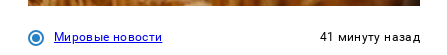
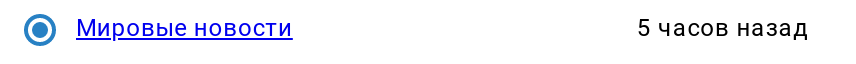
- 41 минуту назад
+ 5 часов назад
